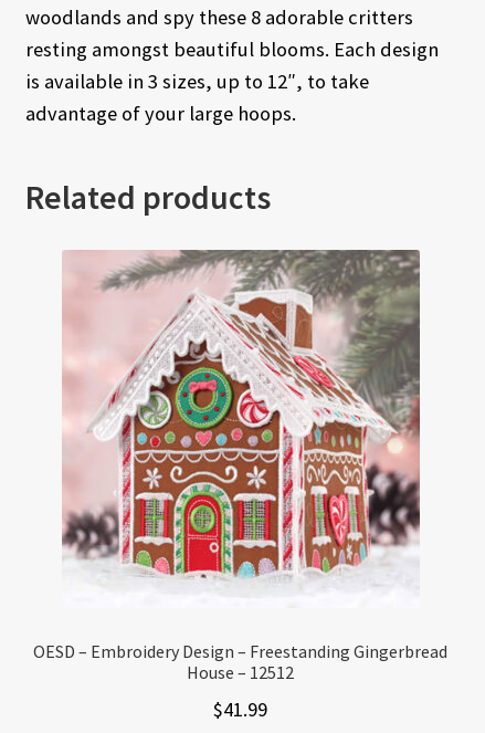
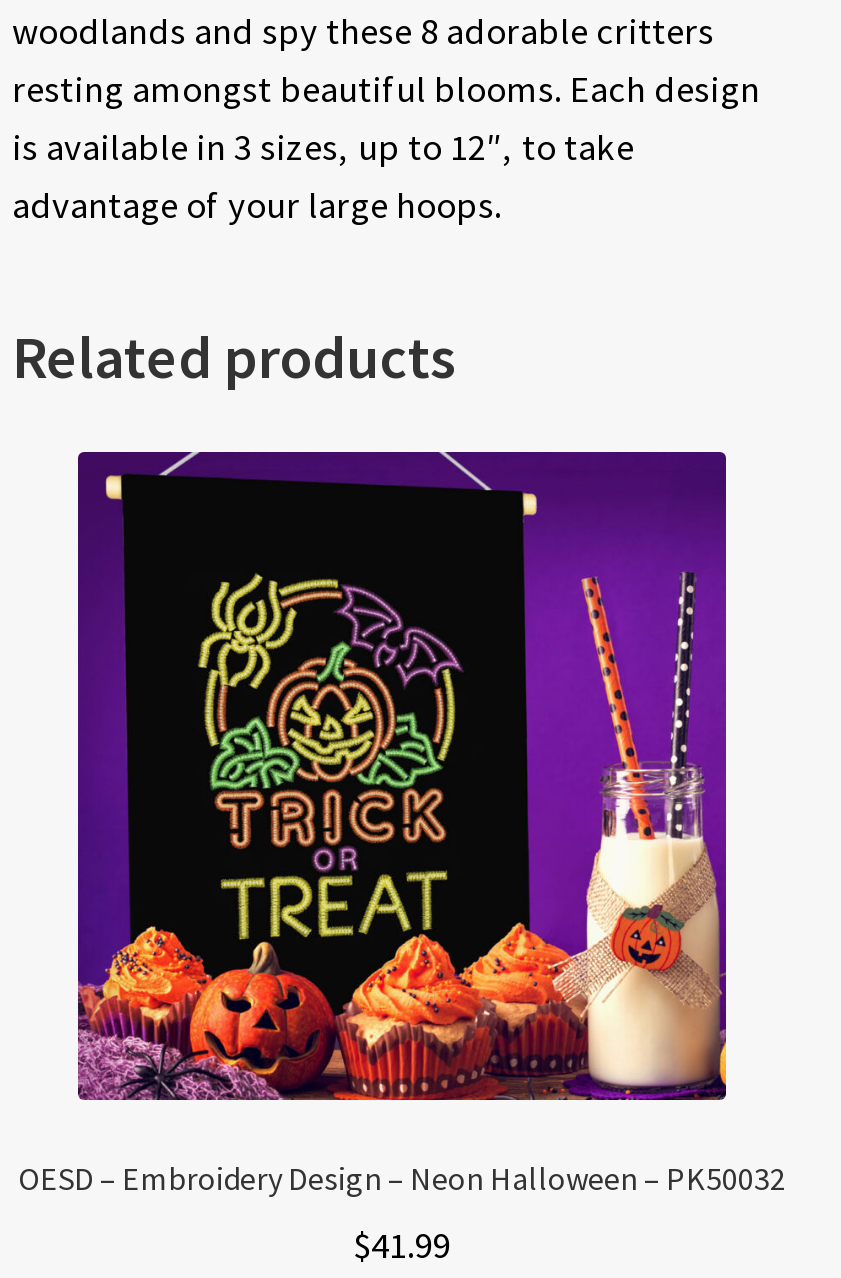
- [image]
- OESD – Embroidery Design – Freestanding Gingerbread
- House – 12512
+ [image]
+ OESD – Embroidery Design – Neon Halloween – PK50032
